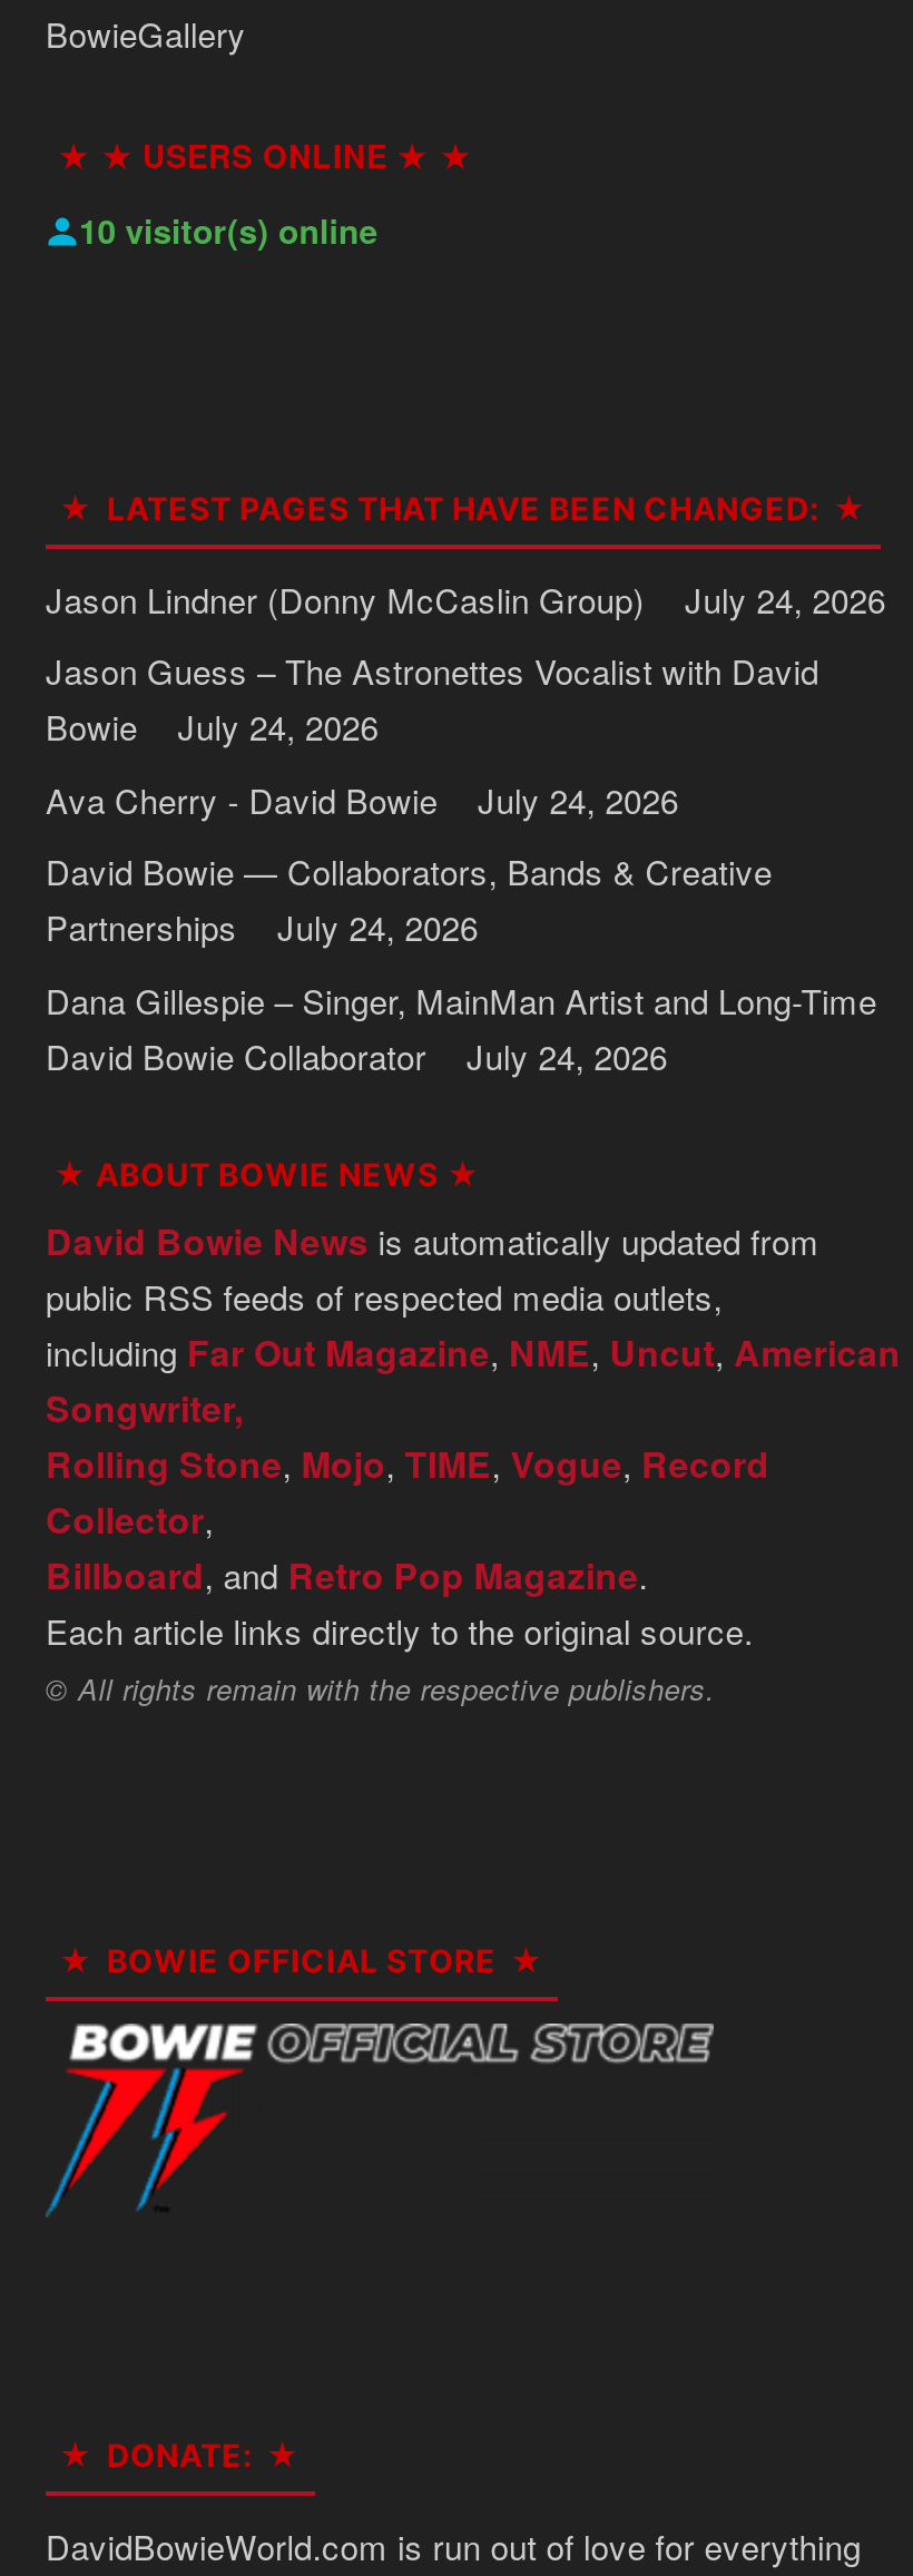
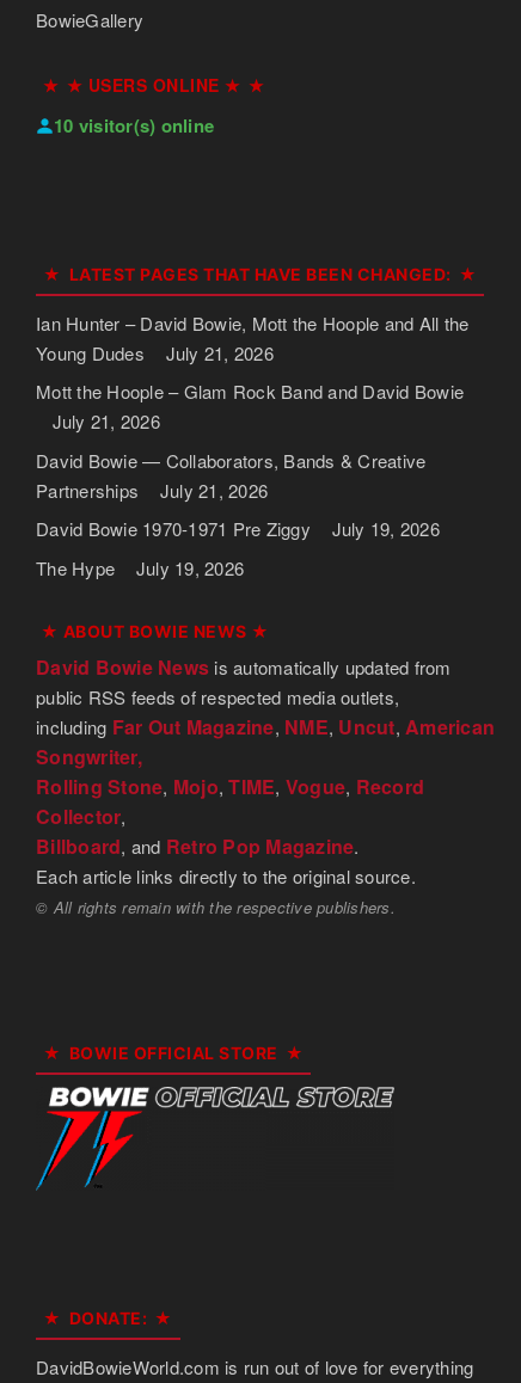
- Jason Lindner (Donny McCaslin Group)
- July 24, 2026
- Jason Guess – The Astronettes Vocalist with David
- Bowie
- July 24, 2026
- Ava Cherry - David Bowie
- July 24, 2026
+ Ian Hunter – David Bowie, Mott the Hoople and All the
+ Young Dudes
+ July 21, 2026
+ Mott the Hoople – Glam Rock Band and David Bowie
+ July 21, 2026

- July 24, 2026
- Dana Gillespie – Singer, MainMan Artist and Long-Time
- David Bowie Collaborator
- July 24, 2026
+ July 21, 2026
+ David Bowie 1970-1971 Pre Ziggy
+ July 19, 2026
+ The Hype
+ July 19, 2026
